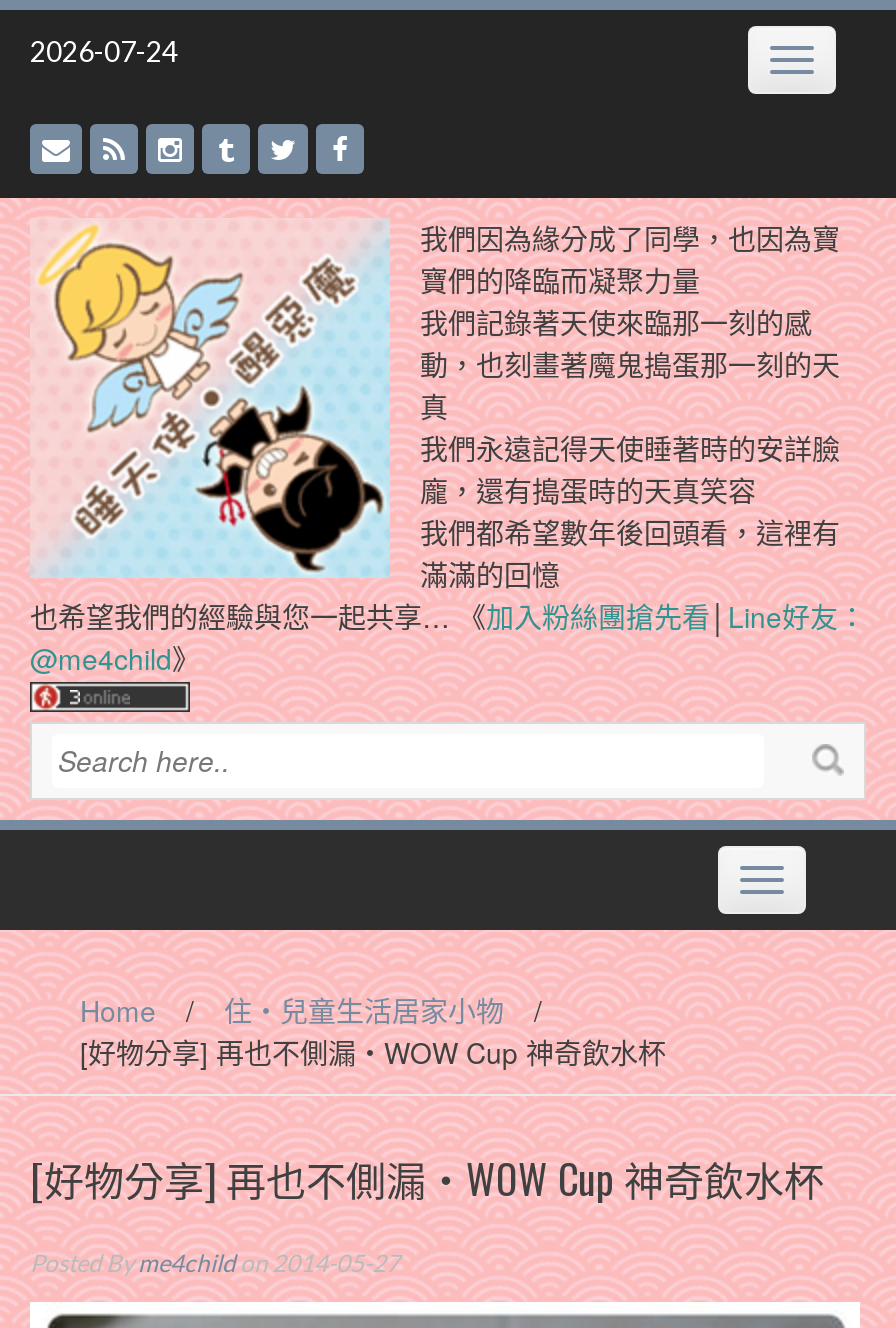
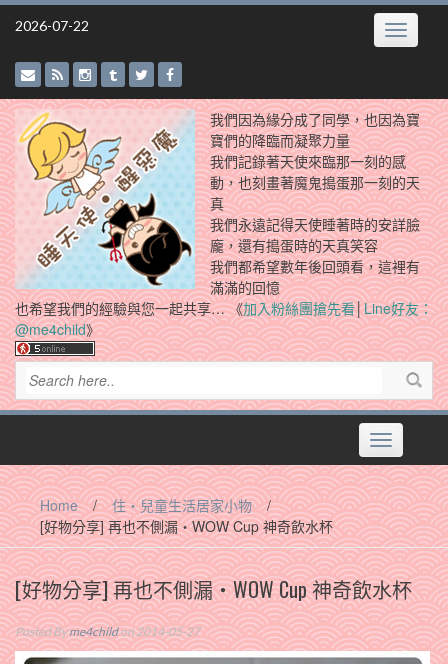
- 2026-07-24
+ 2026-07-22
